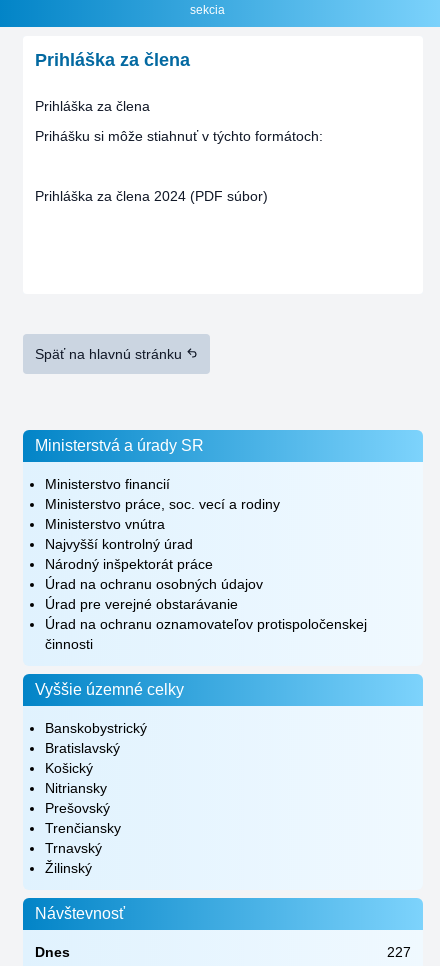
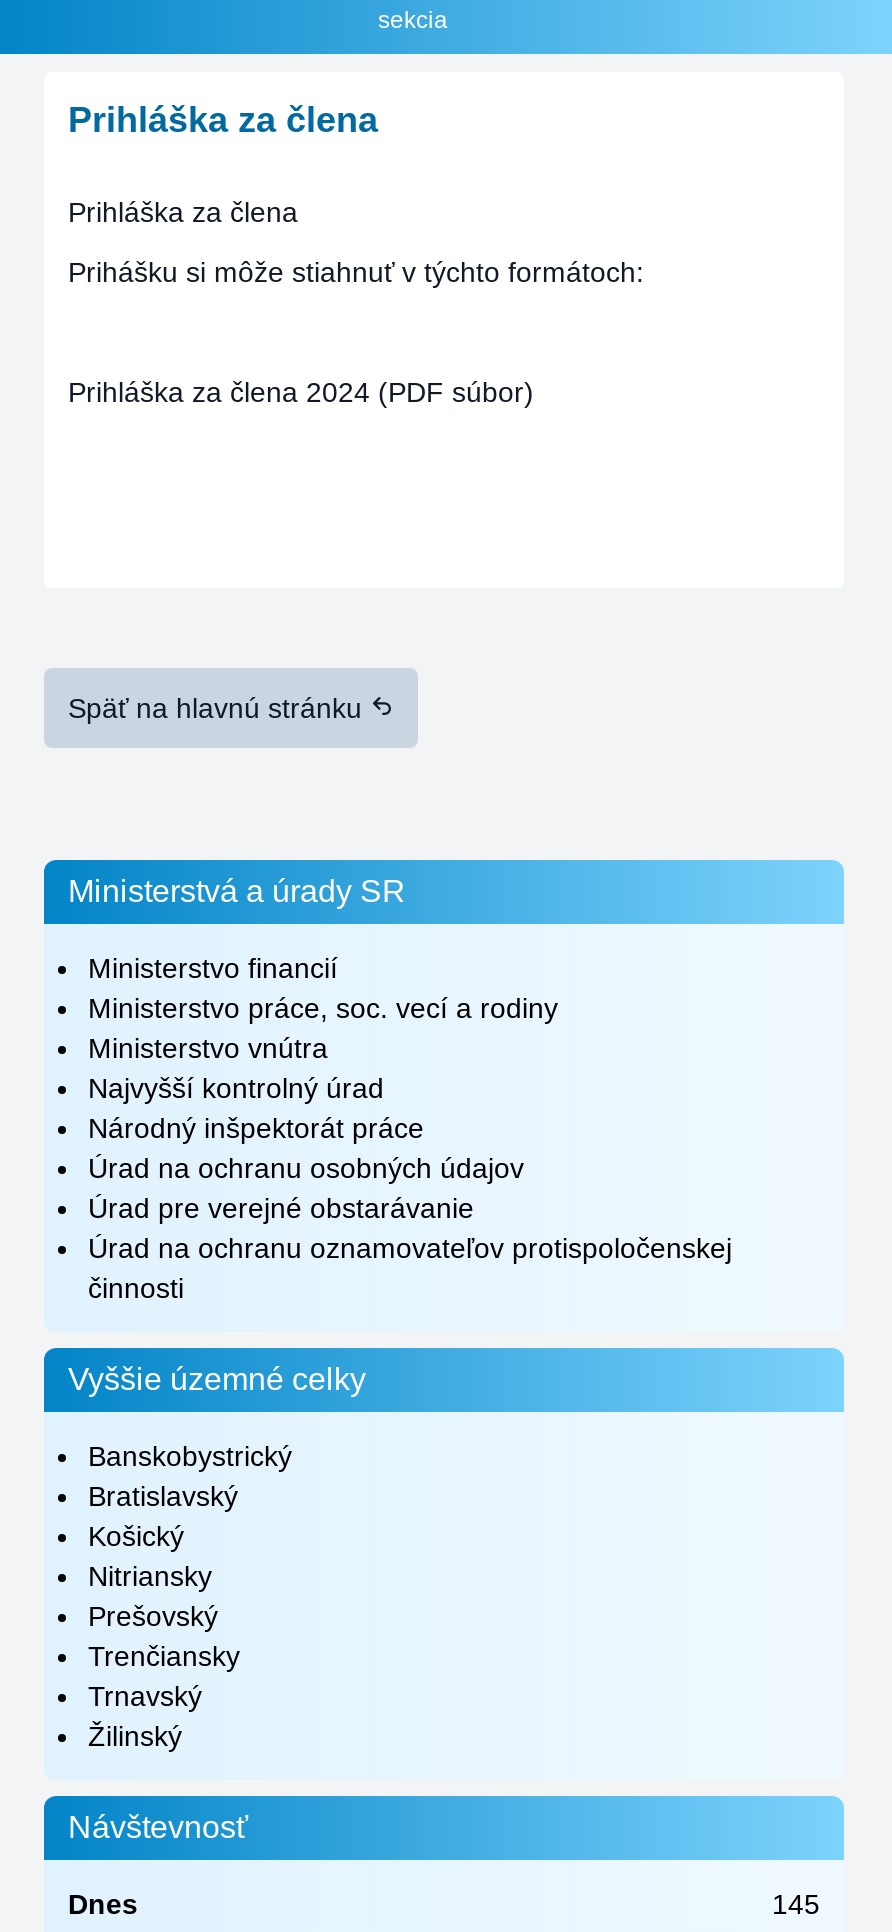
- 227
+ 145
